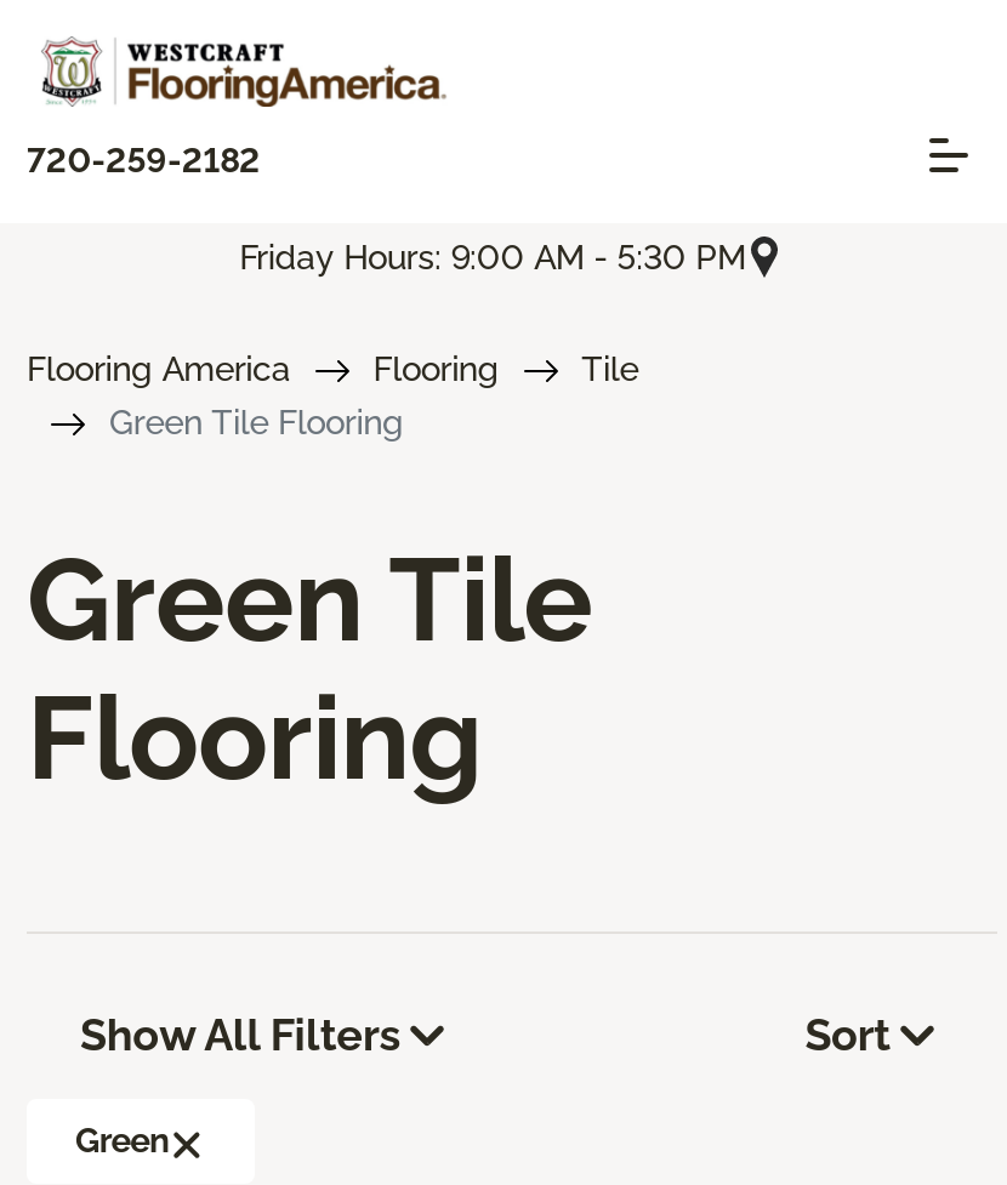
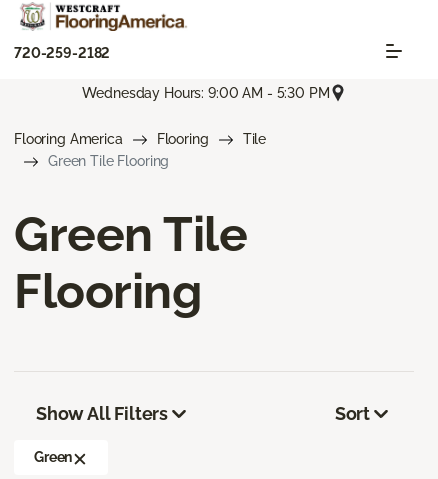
- Friday Hours: 9:00 AM - 5:30 PM
+ Wednesday Hours: 9:00 AM - 5:30 PM
